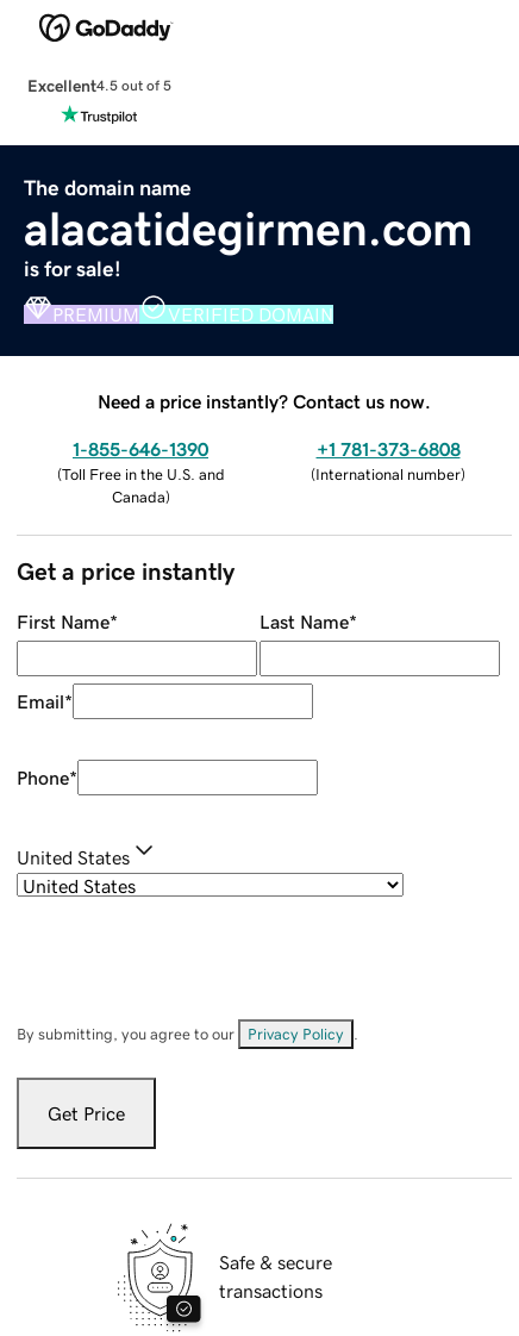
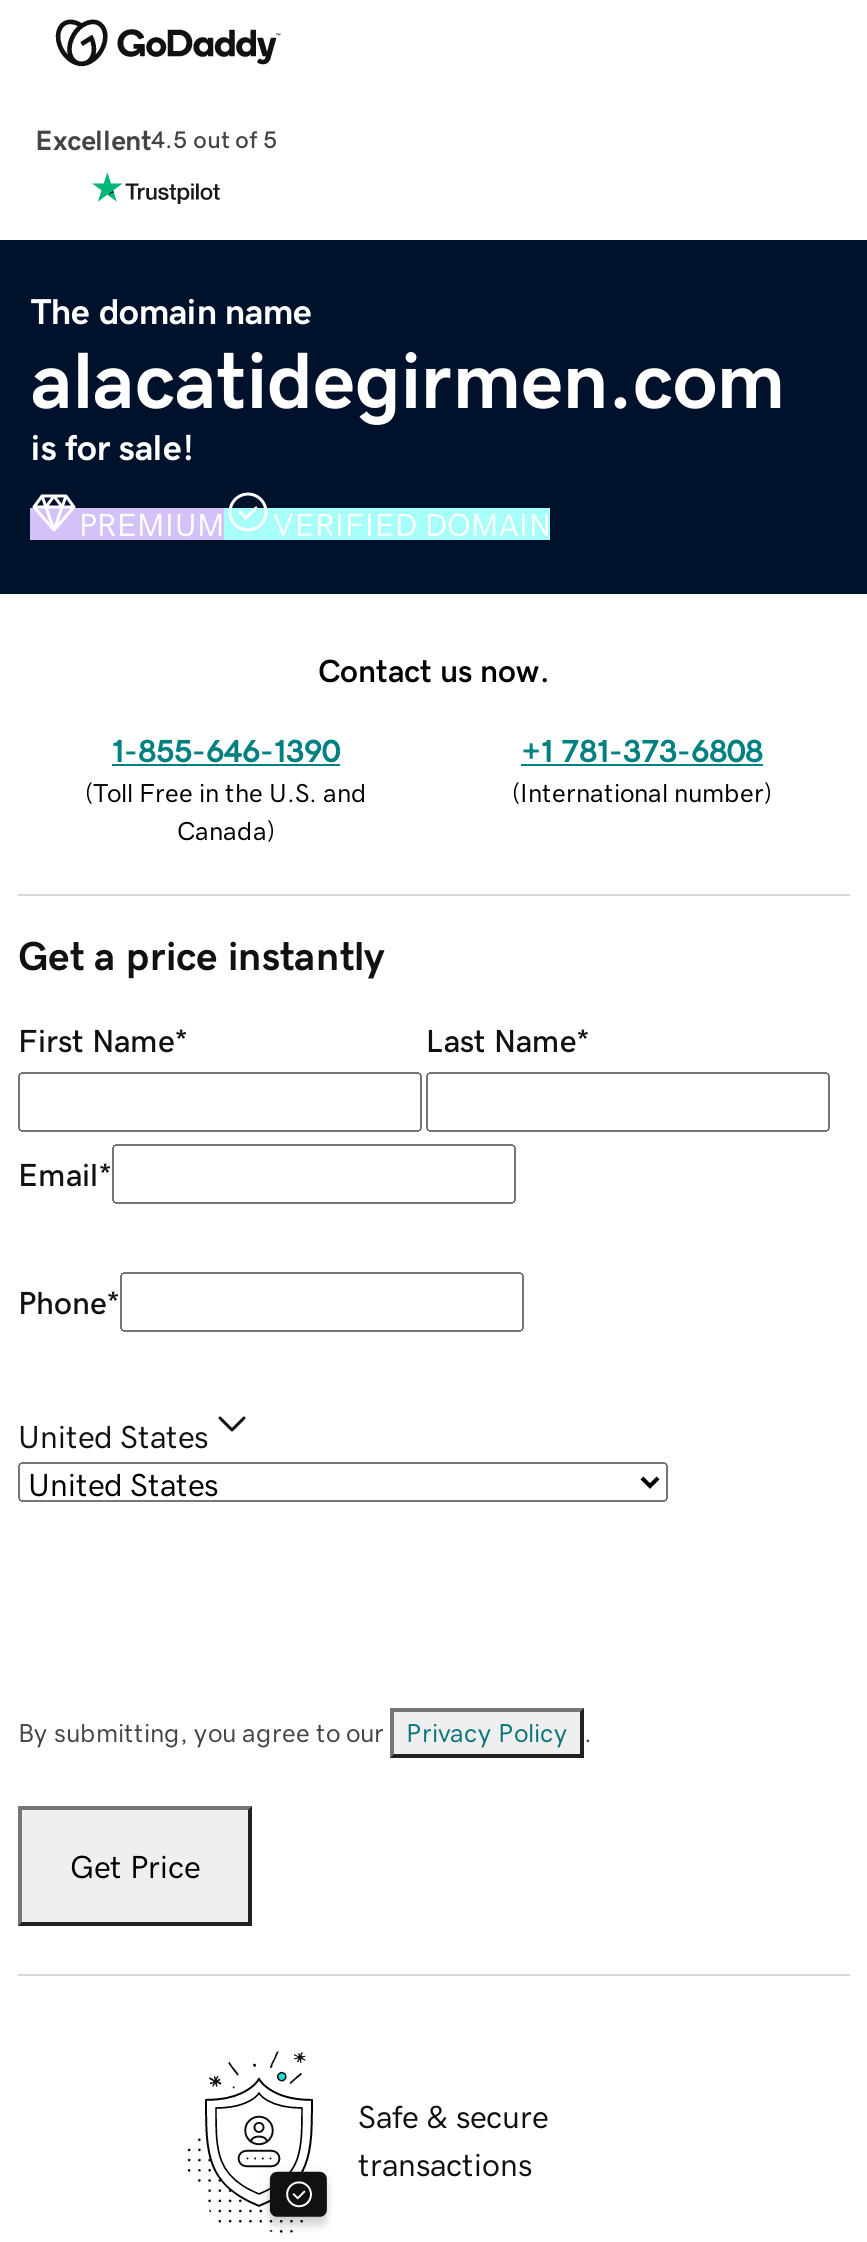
- Need a price instantly? Contact us now.
+ Contact us now.
